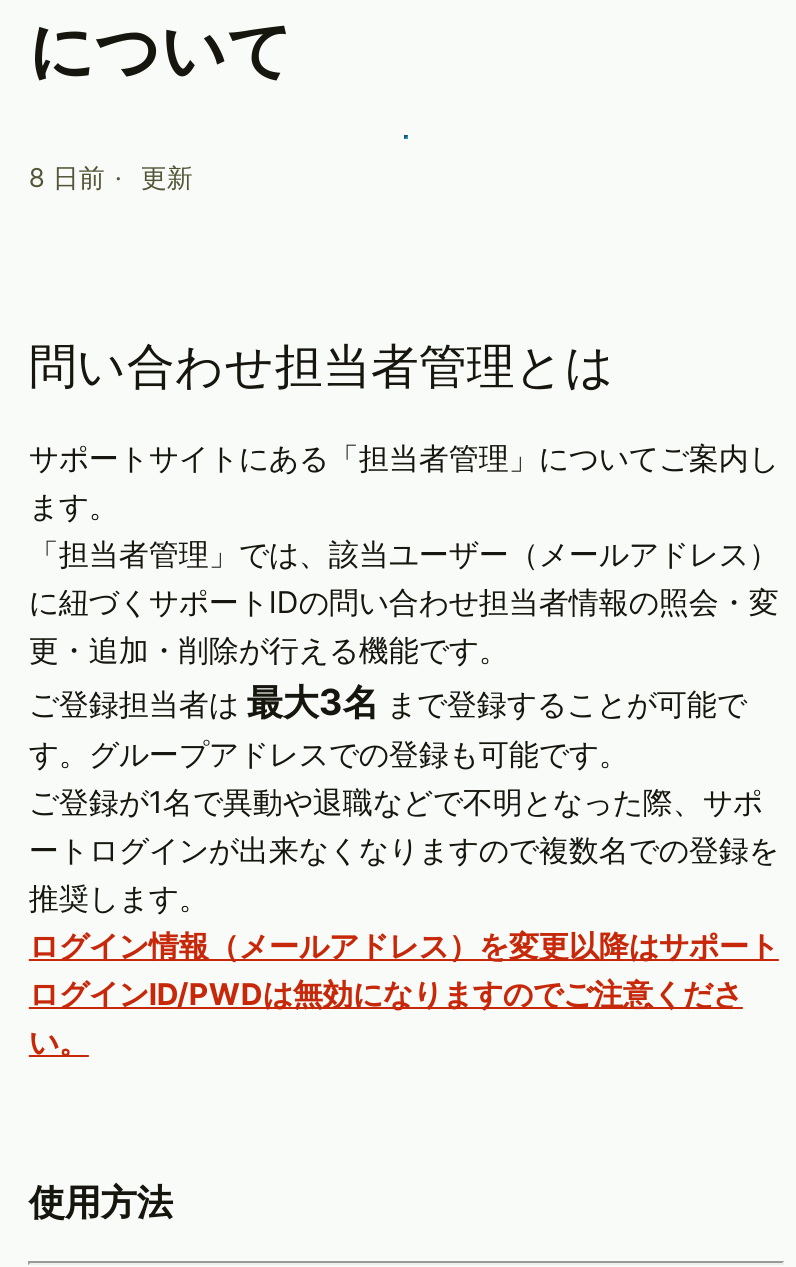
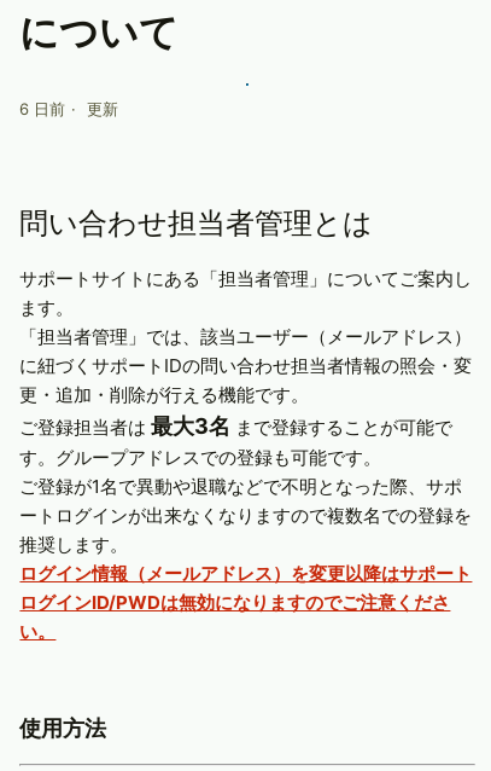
- 8 日前 更新
+ 6 日前 更新
